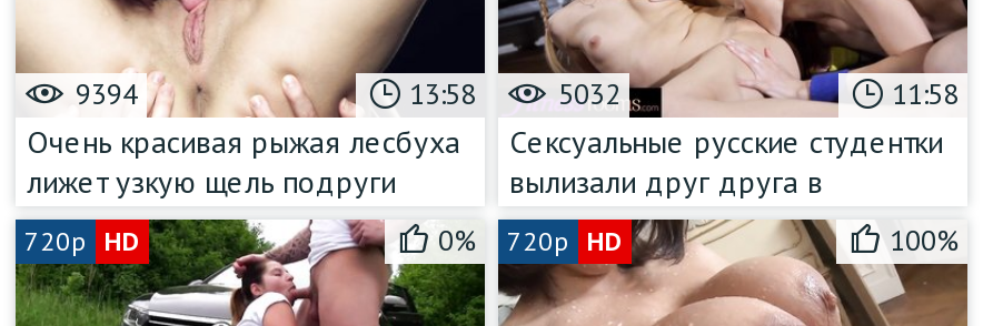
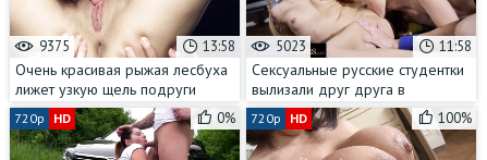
- 9394
+ 9375

- 13:58 5032
+ 13:58 5023
